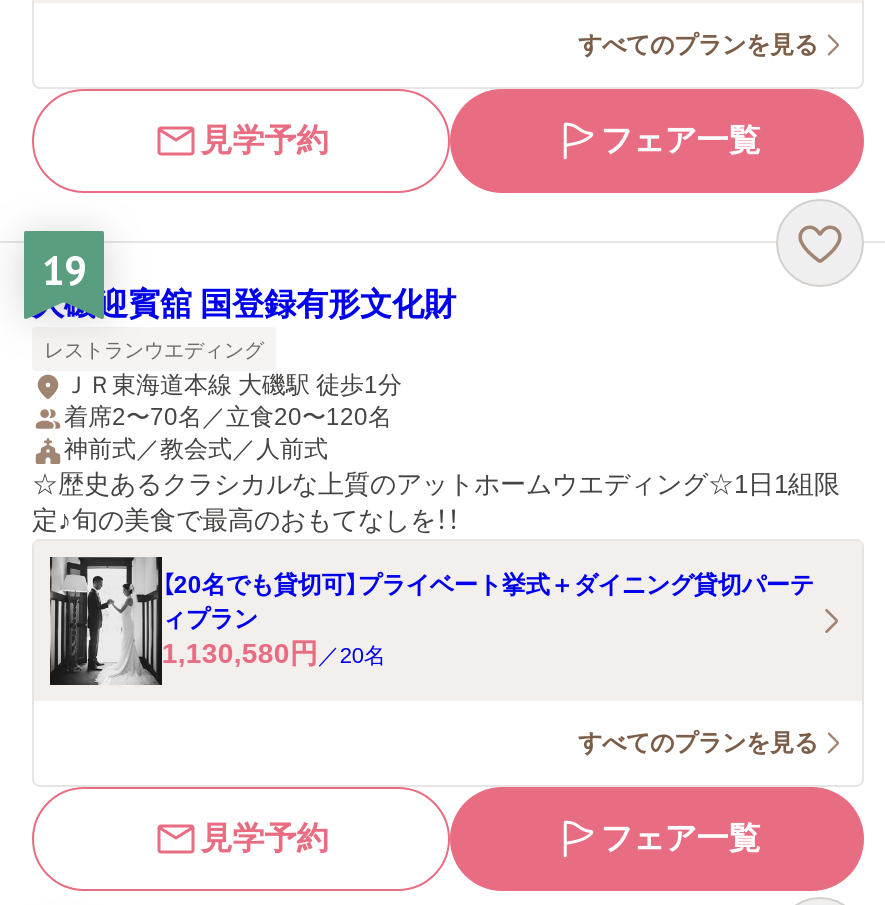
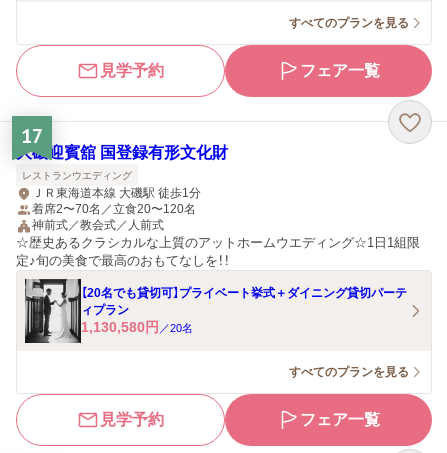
- 19
+ 17
